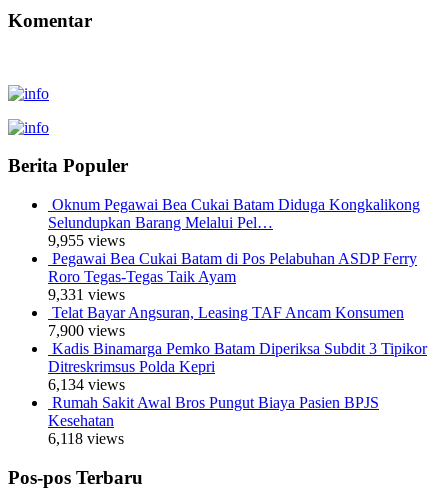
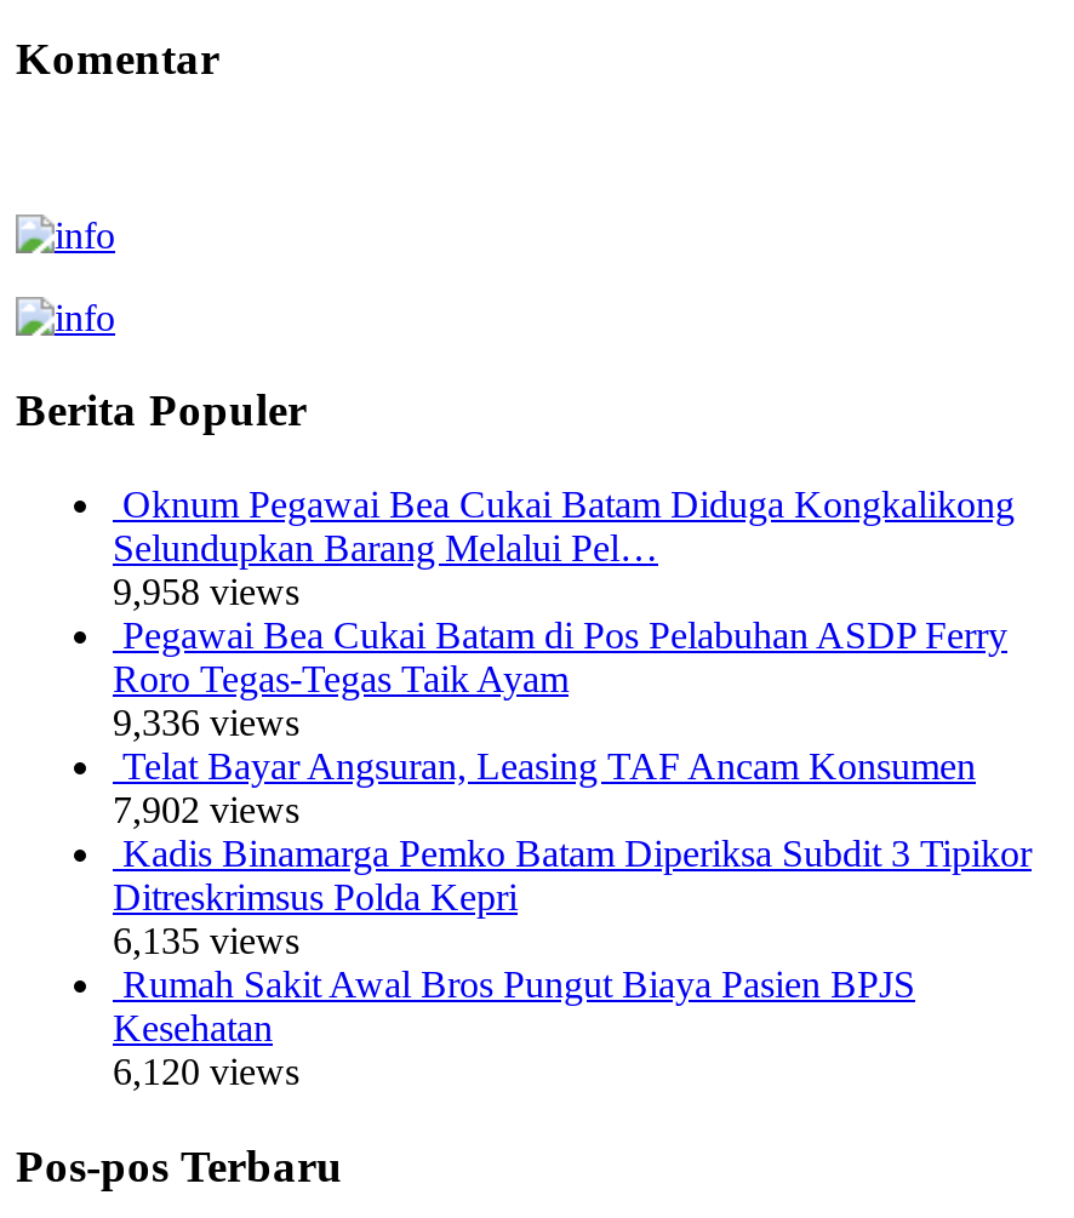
- 9,955 views
+ 9,958 views

- 9,331 views
+ 9,336 views

- 7,900 views
+ 7,902 views

- 6,134 views
+ 6,135 views

- 6,118 views
+ 6,120 views
